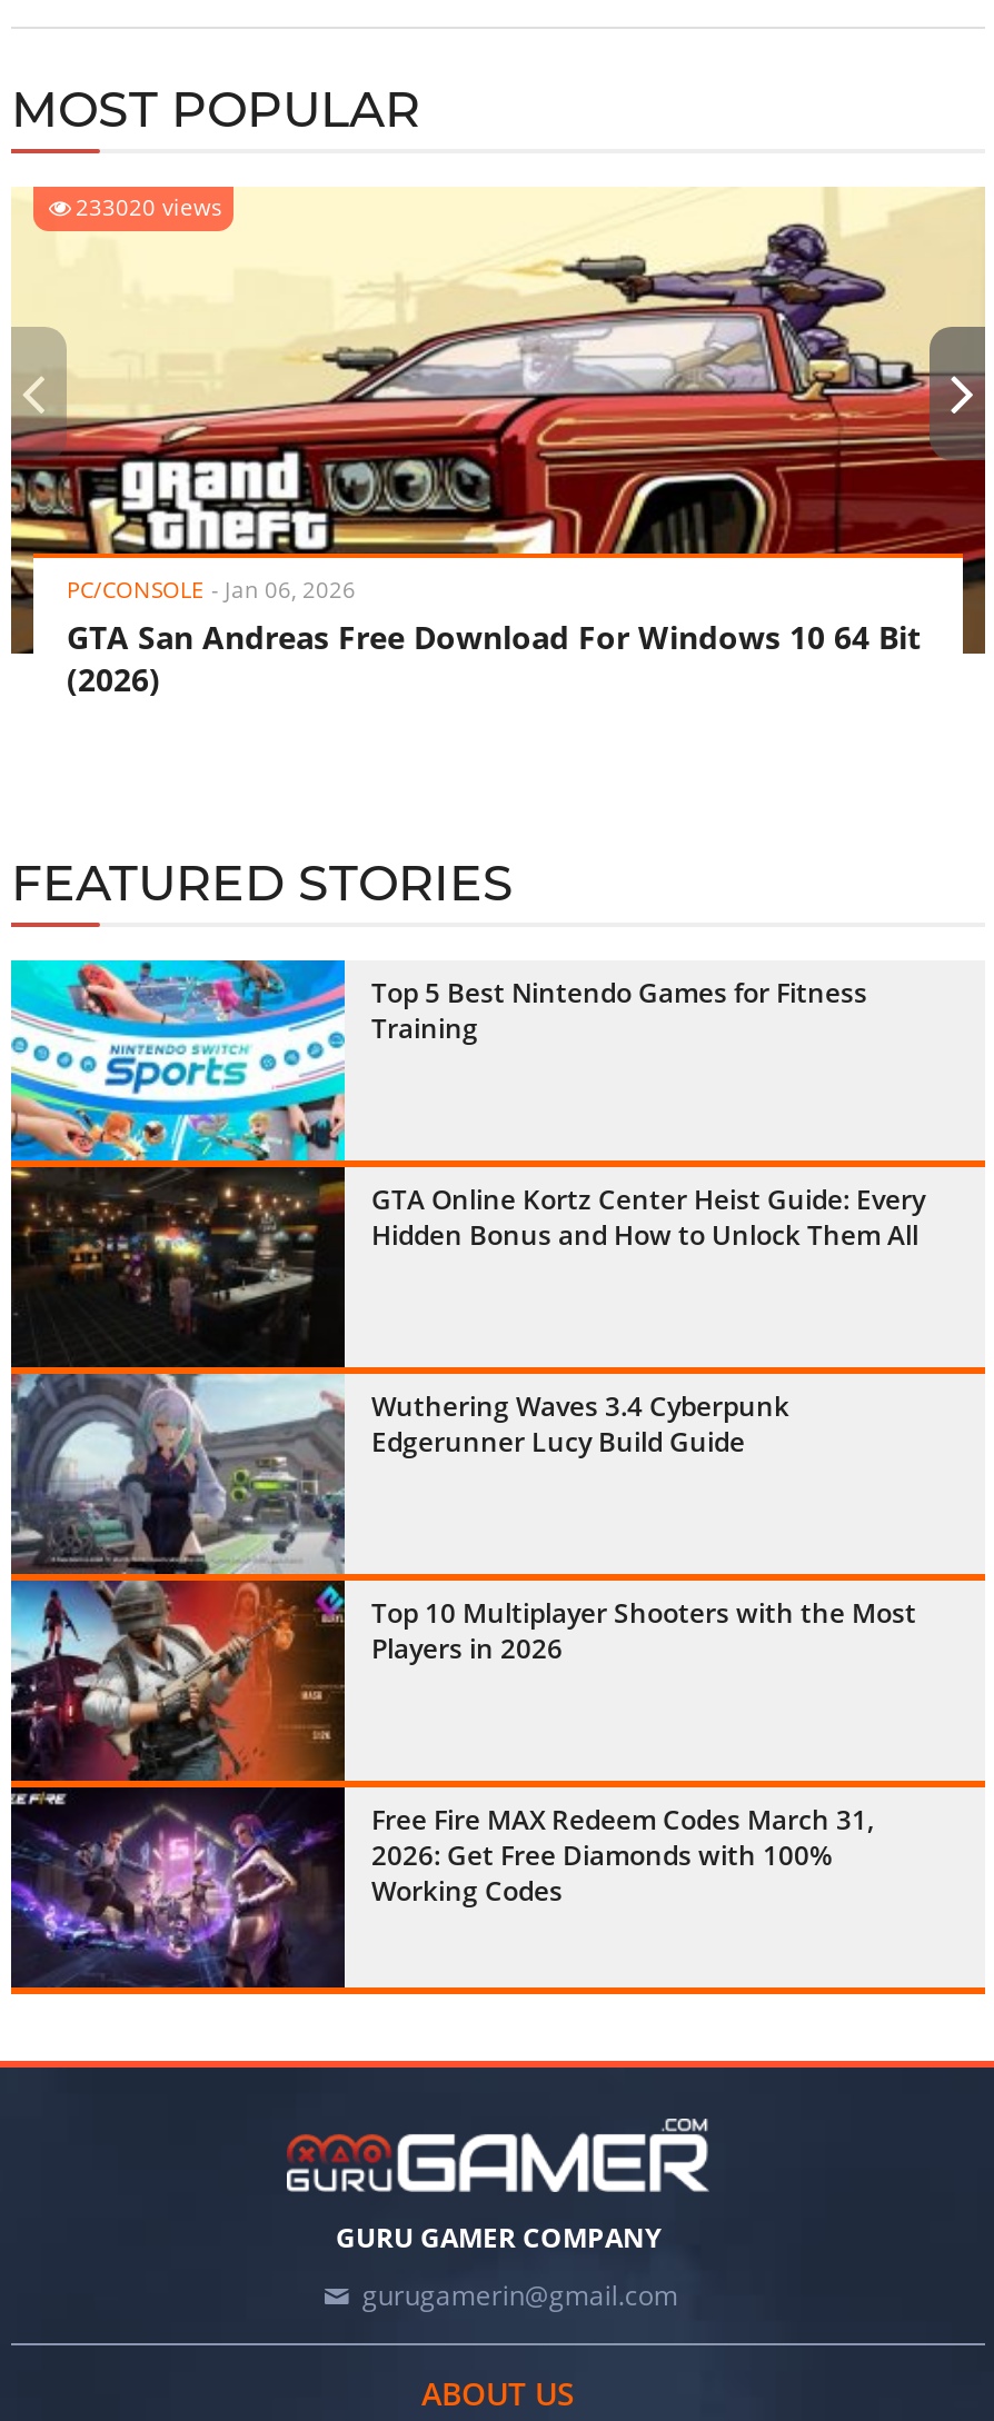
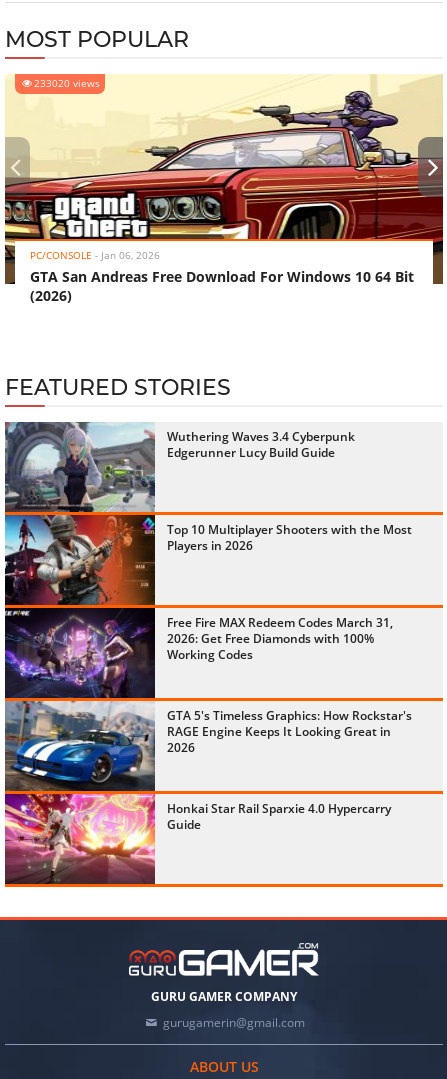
- [image]
- Top 5 Best Nintendo Games for Fitness
- Training

- GTA Online Kortz Center Heist Guide: Every
- Hidden Bonus and How to Unlock Them All

moved up: Wuthering Waves 3.4 Cyberpunk | Edgerunner Lucy Build Guide | Top 10 Multiplayer Shooters with the Most | Players in 2026 | Free Fire MAX Redeem Codes March 31, | 2026: Get Free Diamonds with 100% | Working Codes

+ [image]
+ GTA 5's Timeless Graphics: How Rockstar's
+ RAGE Engine Keeps It Looking Great in
+ 2026

+ Honkai Star Rail Sparxie 4.0 Hypercarry
+ Guide
